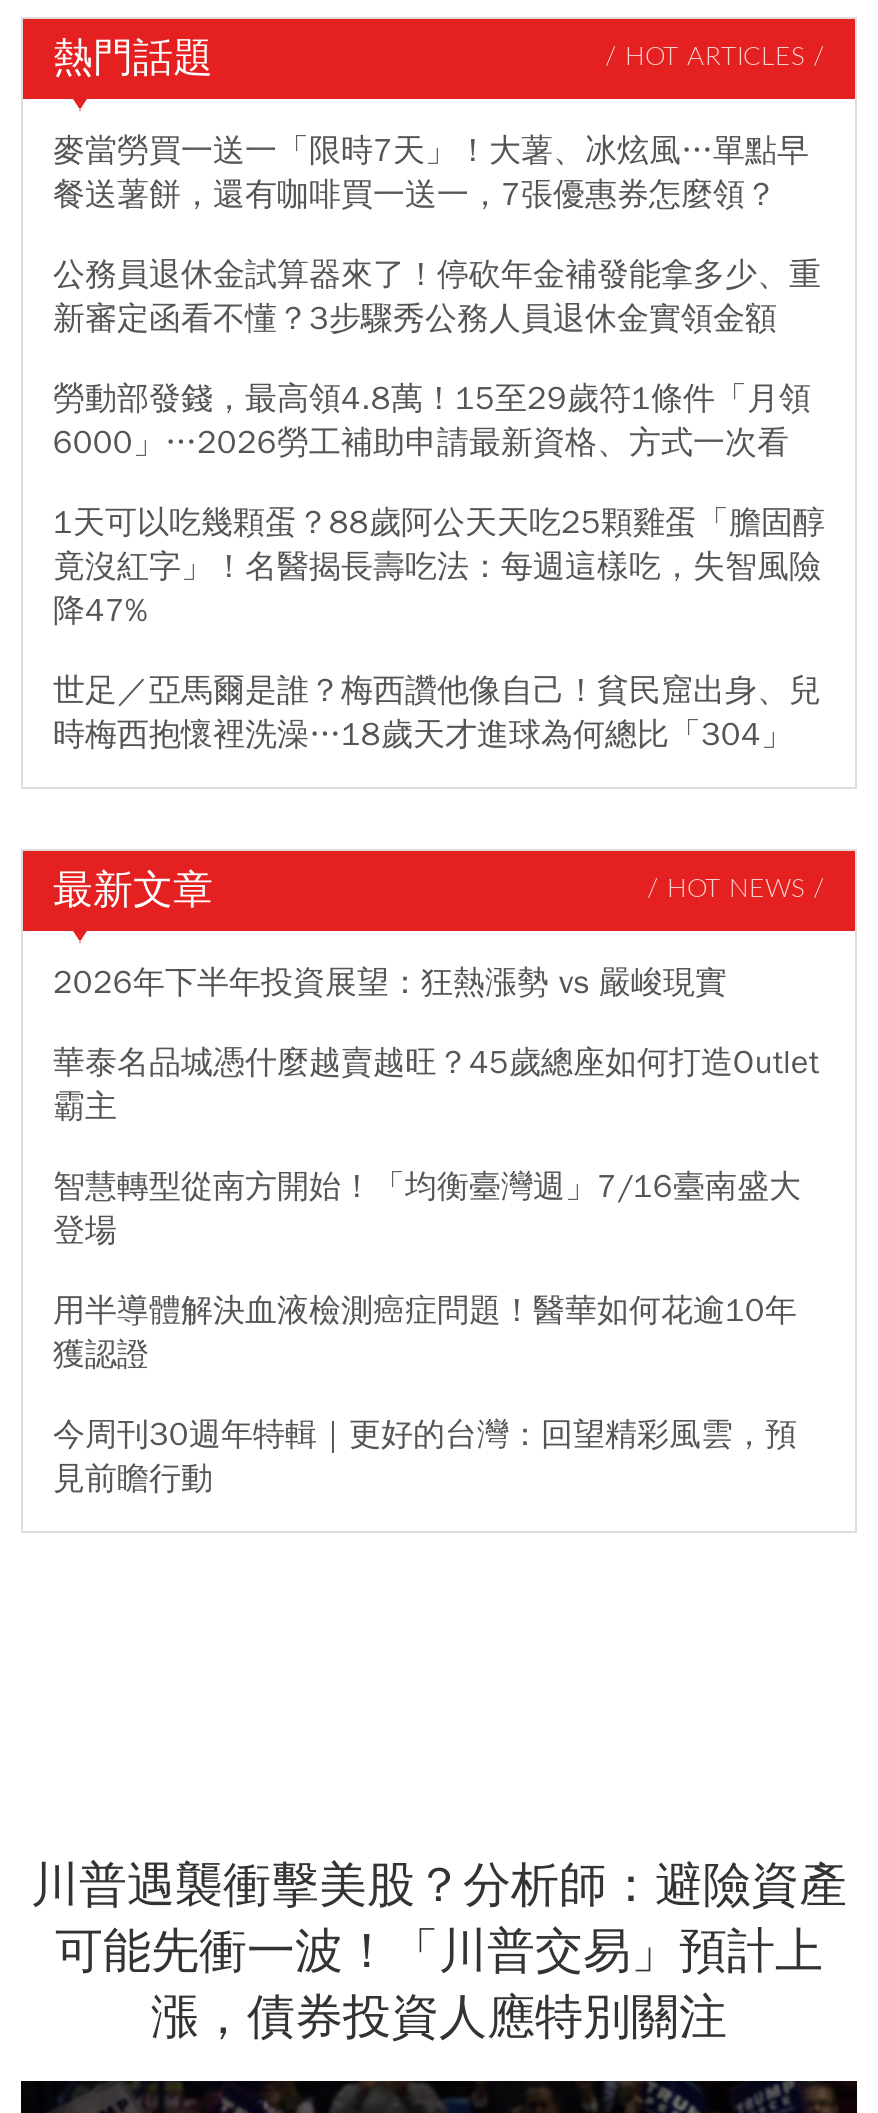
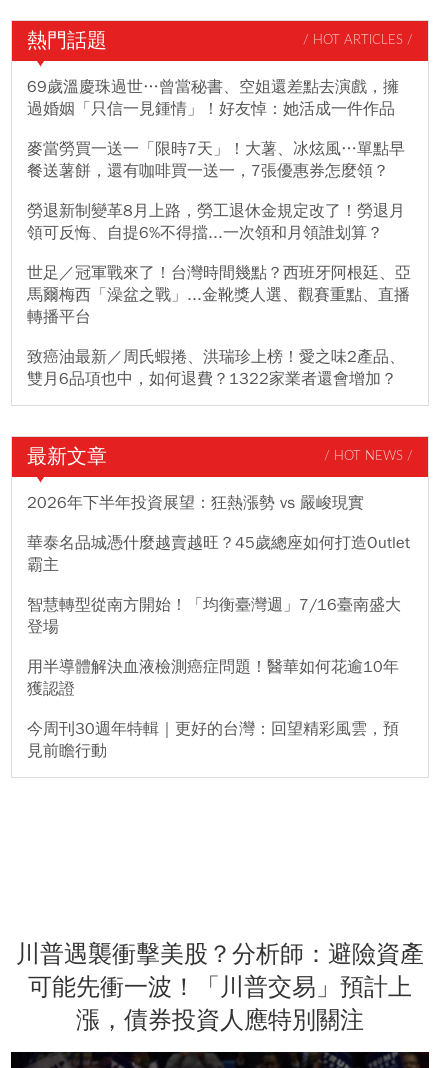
+ 69歲溫慶珠過世…曾當秘書、空姐還差點去演戲，擁
+ 過婚姻「只信一見鍾情」！好友悼：她活成一件作品

moved down: 麥當勞買一送一「限時7天」！大薯、冰炫風…單點早 | 餐送薯餅，還有咖啡買一送一，7張優惠券怎麼領？

- 公務員退休金試算器來了！停砍年金補發能拿多少、重
- 新審定函看不懂？3步驟秀公務人員退休金實領金額
- 勞動部發錢，最高領4.8萬！15至29歲符1條件「月領
- 6000」…2026勞工補助申請最新資格、方式一次看
- 1天可以吃幾顆蛋？88歲阿公天天吃25顆雞蛋「膽固醇
- 竟沒紅字」！名醫揭長壽吃法：每週這樣吃，失智風險
- 降47%
- 世足／亞馬爾是誰？梅西讚他像自己！貧民窟出身、兒
- 時梅西抱懷裡洗澡…18歲天才進球為何總比「304」
+ 勞退新制變革8月上路，勞工退休金規定改了！勞退月
+ 領可反悔、自提6%不得擋...一次領和月領誰划算？
+ 世足／冠軍戰來了！台灣時間幾點？西班牙阿根廷、亞
+ 馬爾梅西「澡盆之戰」...金靴獎人選、觀賽重點、直播
+ 轉播平台
+ 致癌油最新／周氏蝦捲、洪瑞珍上榜！愛之味2產品、
+ 雙月6品項也中，如何退費？1322家業者還會增加？
